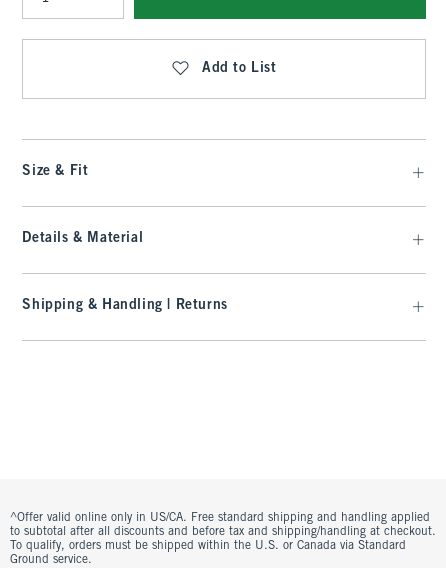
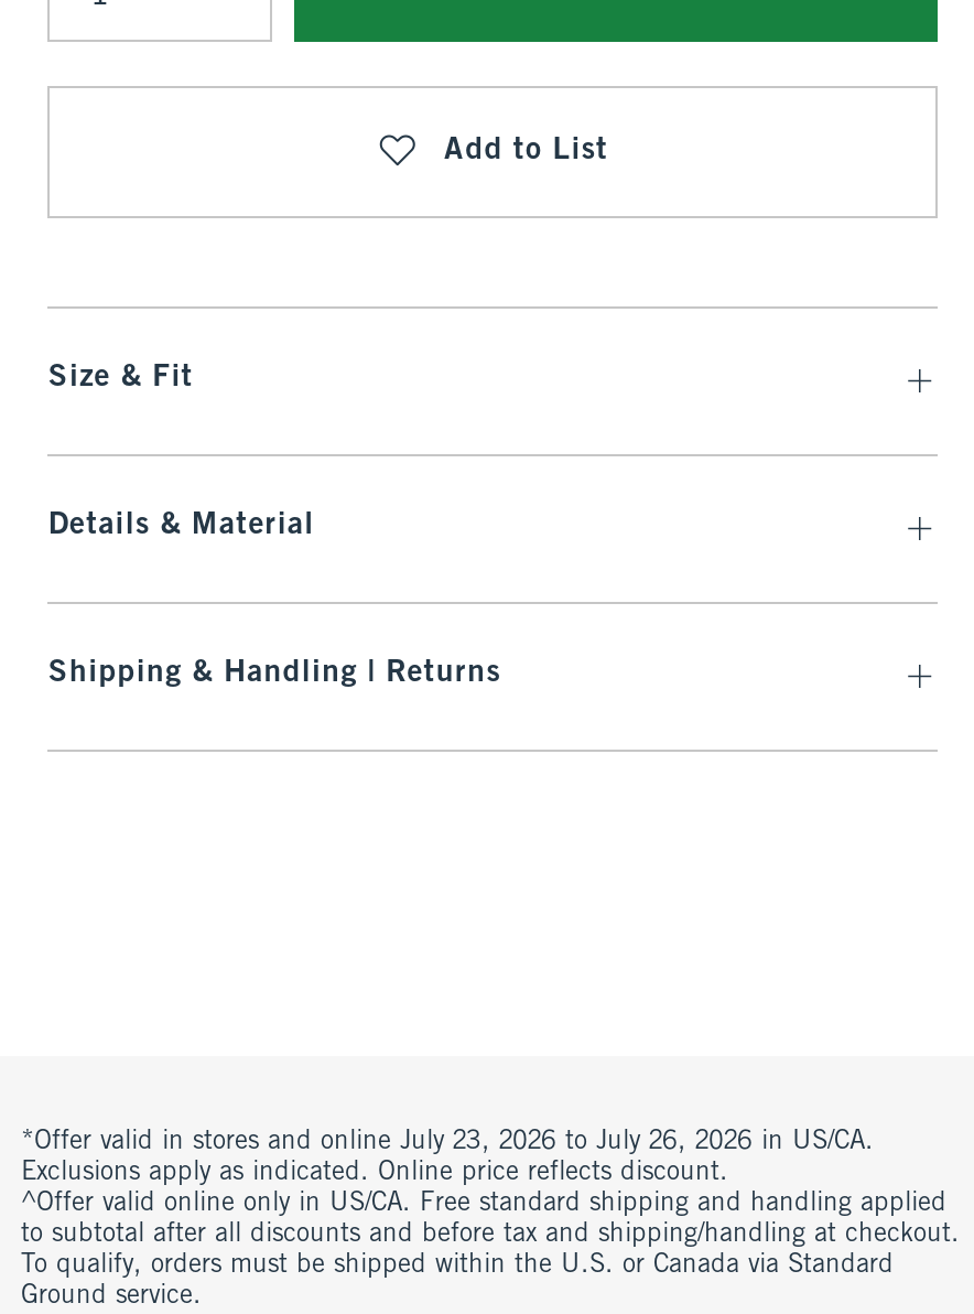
+ *Offer valid in stores and online July 23, 2026 to July 26, 2026 in US/CA.
+ Exclusions apply as indicated. Online price reflects discount.
